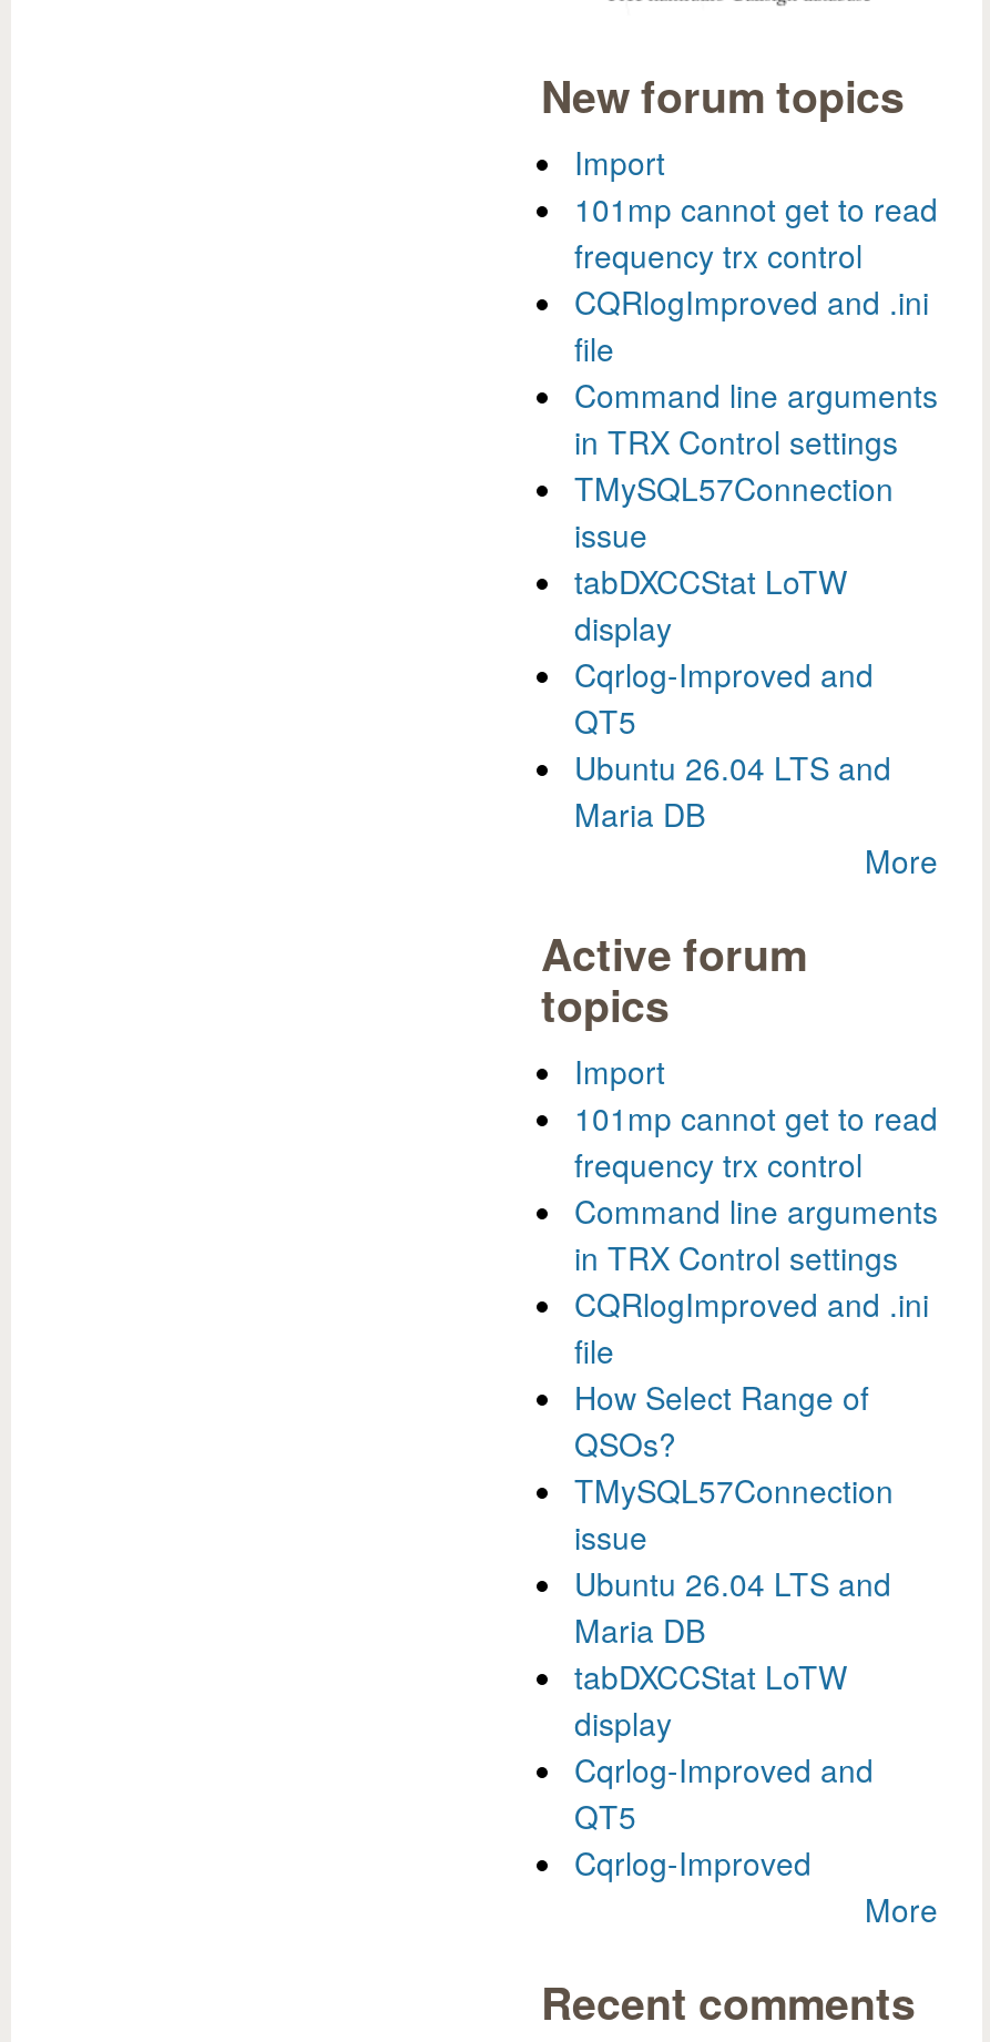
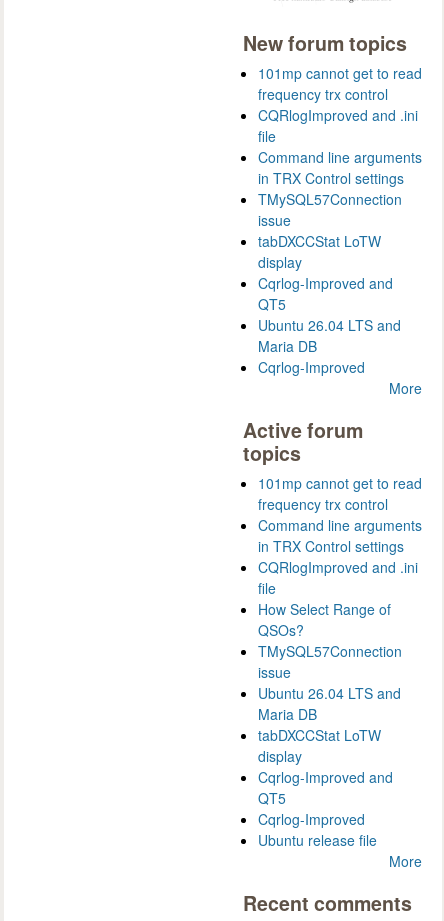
- Import

moved up: 101mp cannot get to read | frequency trx control | CQRlogImproved and .ini | ... | Ubuntu 26.04 LTS and | Maria DB

+ Cqrlog-Improved

- Import

moved up: 101mp cannot get to read | frequency trx control | Command line arguments | ... | QT5 | Cqrlog-Improved

+ Ubuntu release file
